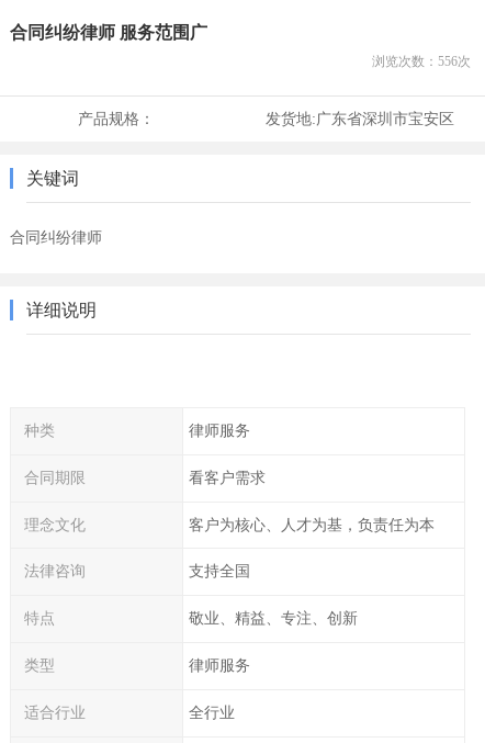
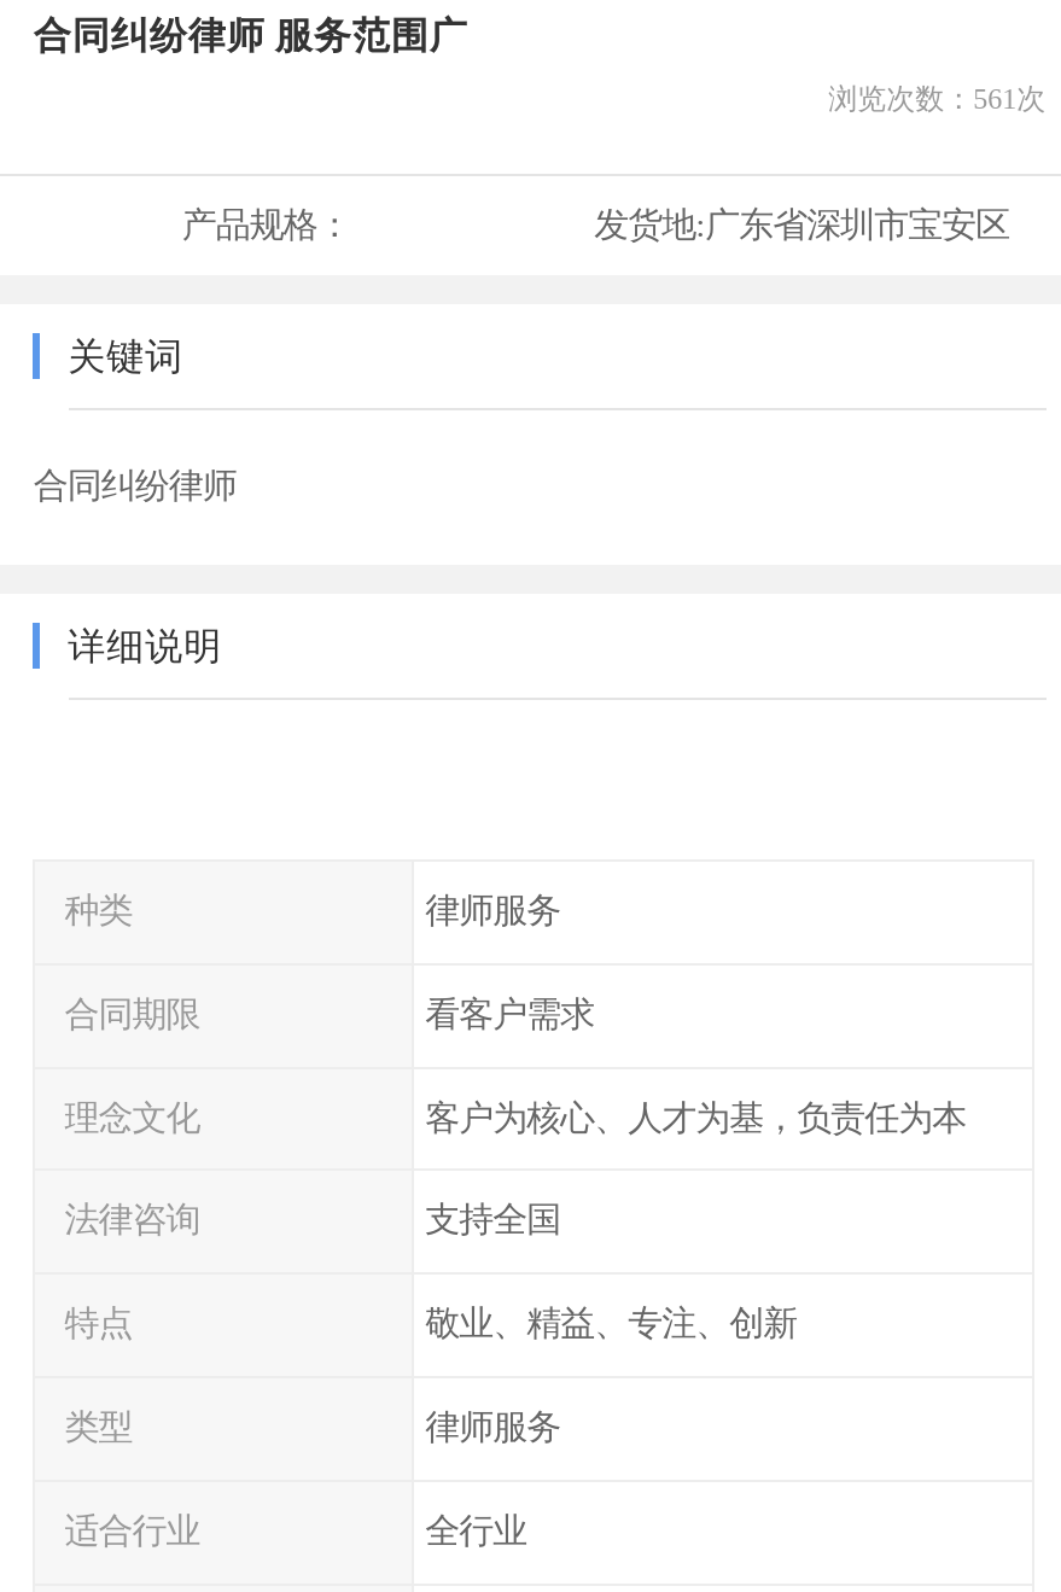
- 浏览次数：556次
+ 浏览次数：561次
